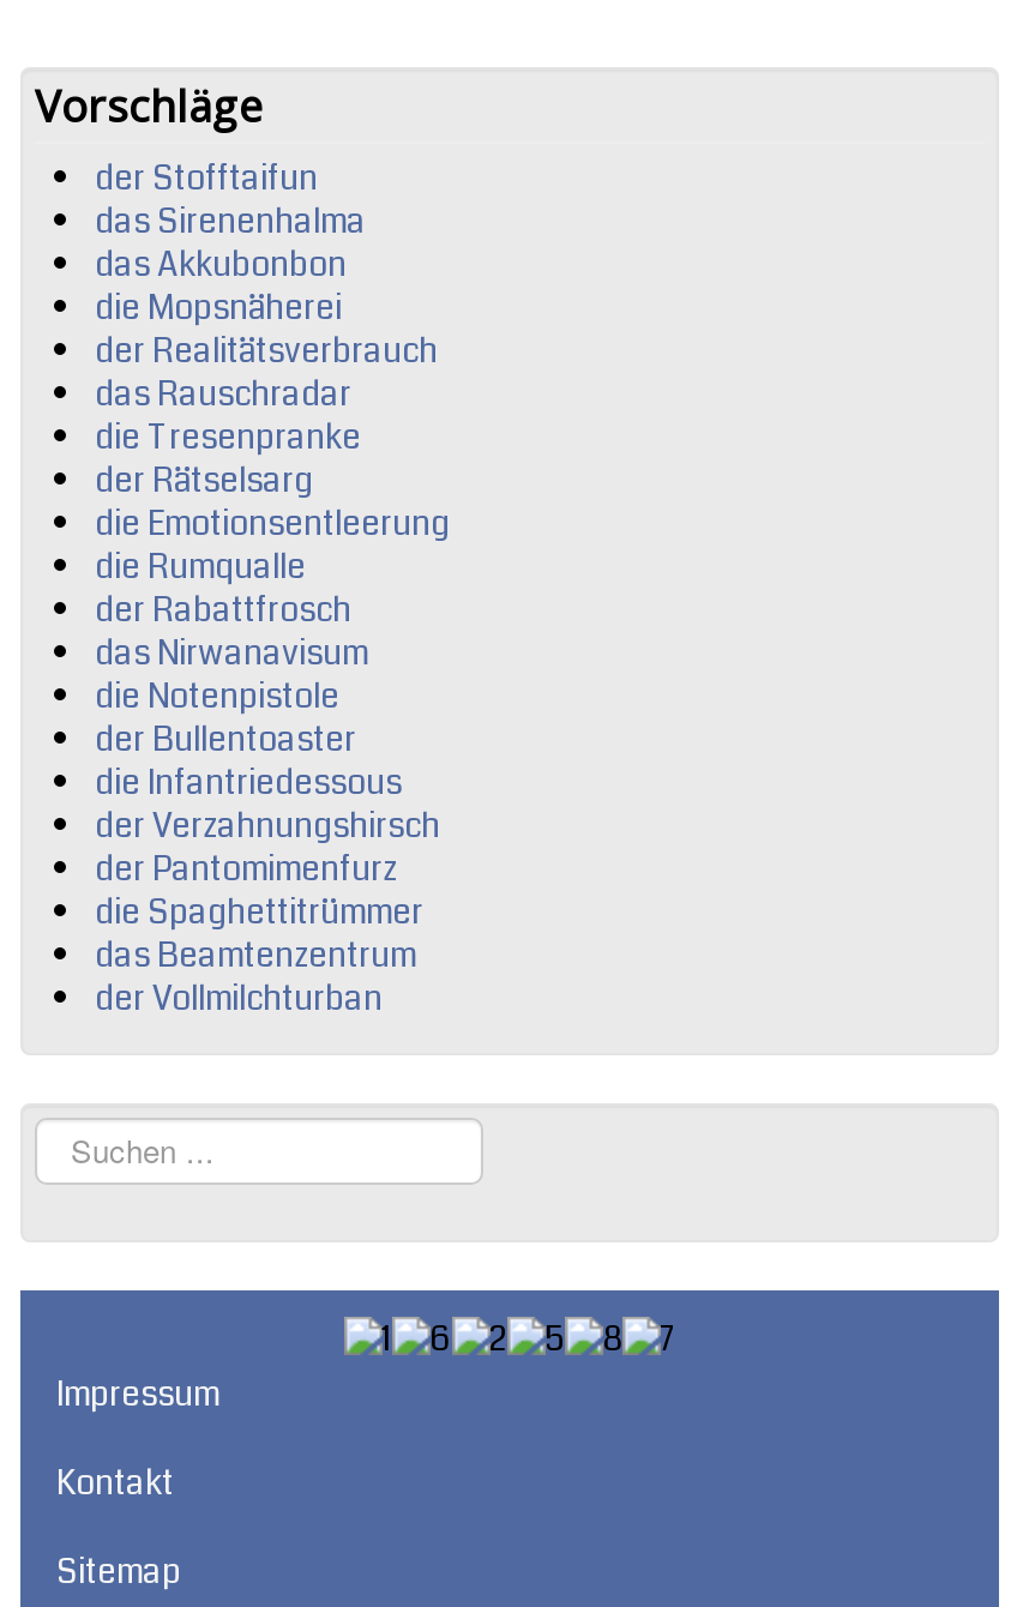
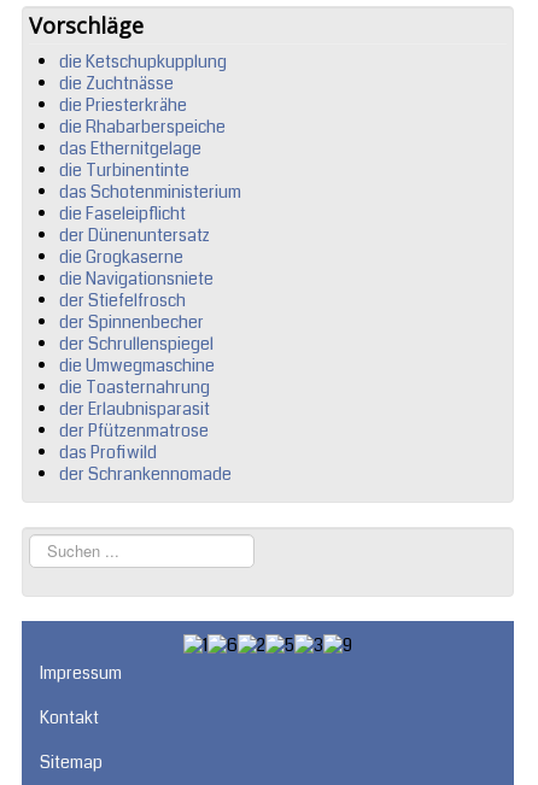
- der Stofftaifun
- das Sirenenhalma
- das Akkubonbon
- die Mopsnäherei
- der Realitätsverbrauch
- das Rauschradar
- die Tresenpranke
- der Rätselsarg
- die Emotionsentleerung
- die Rumqualle
- der Rabattfrosch
- das Nirwanavisum
- die Notenpistole
- der Bullentoaster
- die Infantriedessous
- der Verzahnungshirsch
- der Pantomimenfurz
- die Spaghettitrümmer
- das Beamtenzentrum
- der Vollmilchturban
+ die Ketschupkupplung
+ die Zuchtnässe
+ die Priesterkrähe
+ die Rhabarberspeiche
+ das Ethernitgelage
+ die Turbinentinte
+ das Schotenministerium
+ die Faseleipflicht
+ der Dünenuntersatz
+ die Grogkaserne
+ die Navigationsniete
+ der Stiefelfrosch
+ der Spinnenbecher
+ der Schrullenspiegel
+ die Umwegmaschine
+ die Toasternahrung
+ der Erlaubnisparasit
+ der Pfützenmatrose
+ das Profiwild
+ der Schrankennomade
